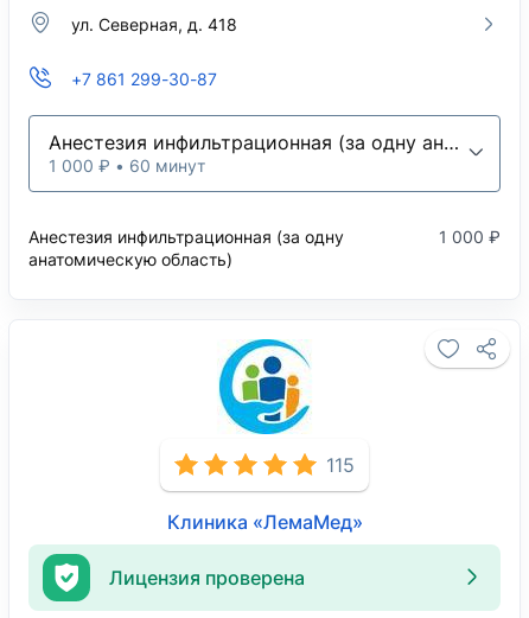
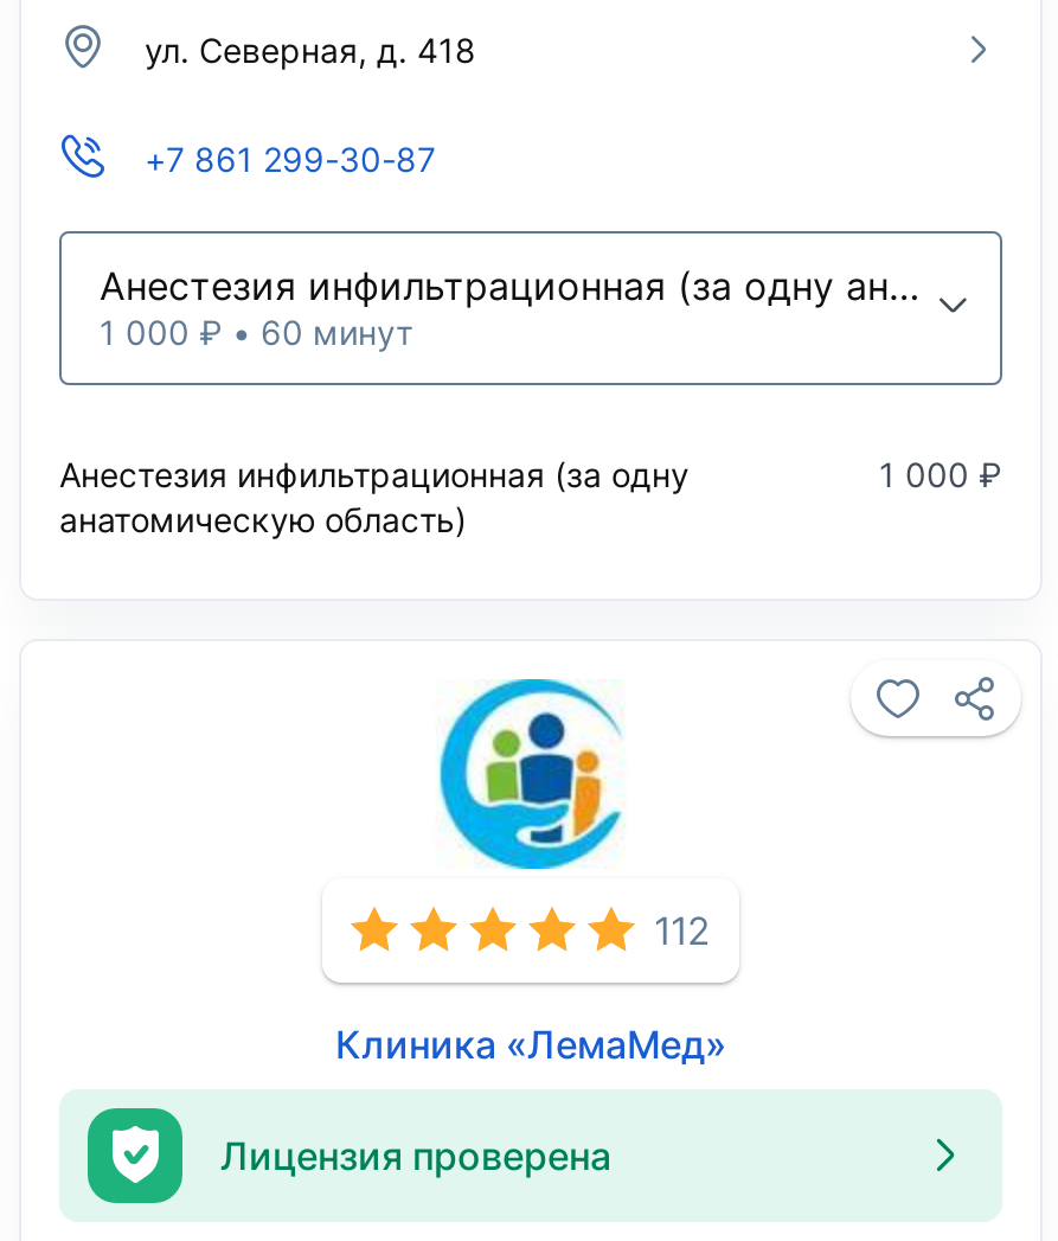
- 115
+ 112
